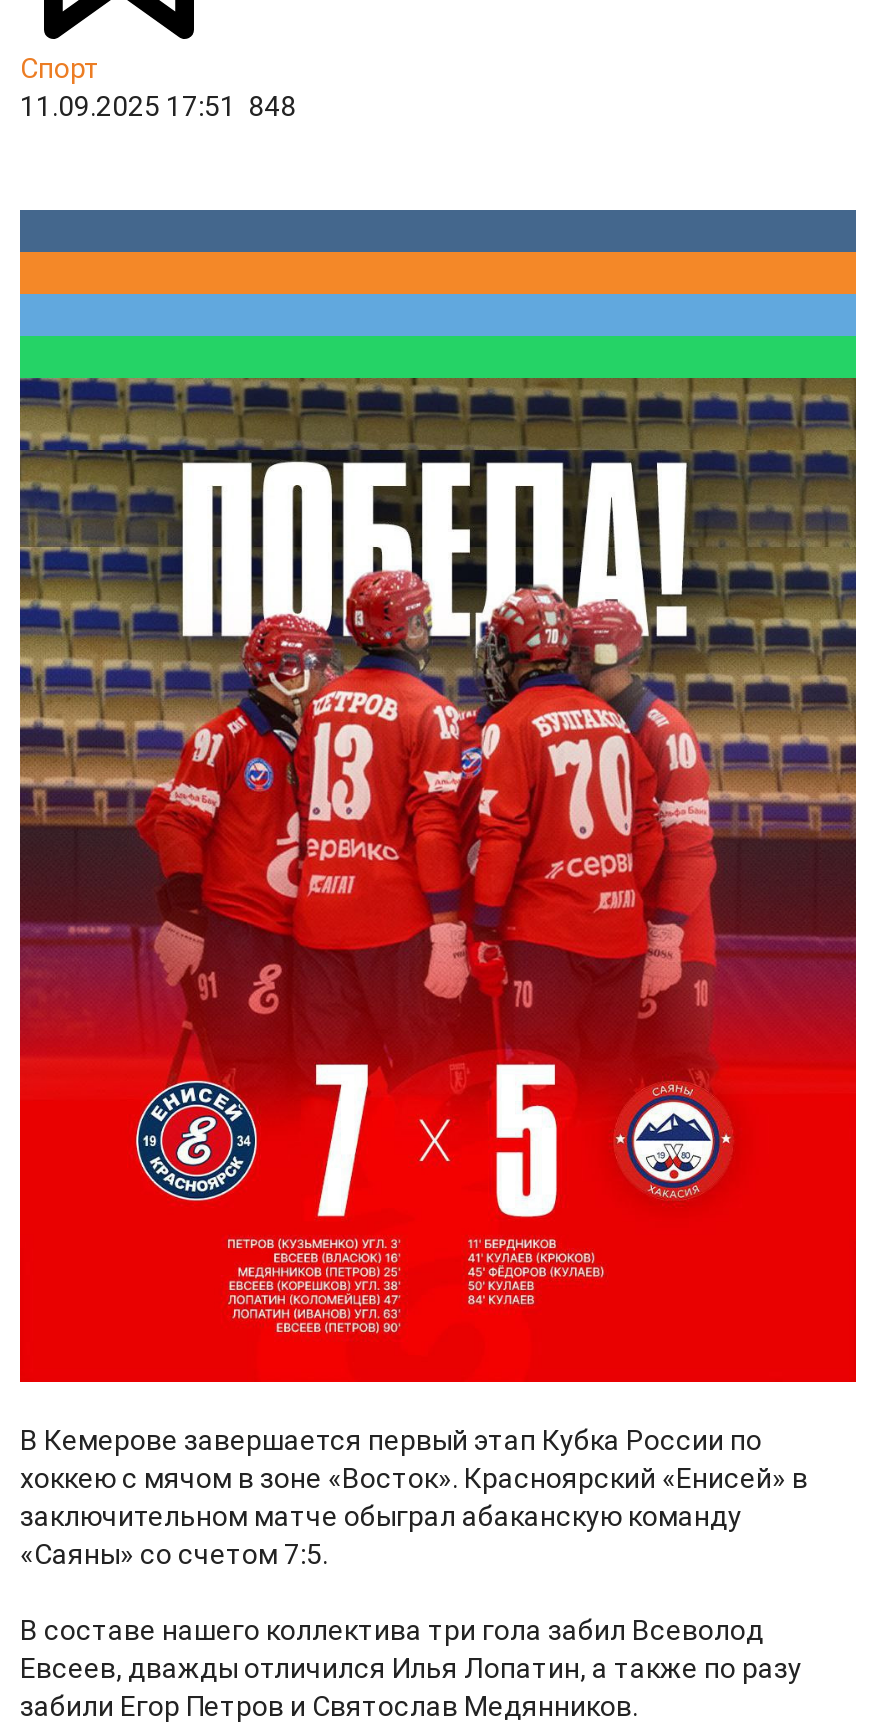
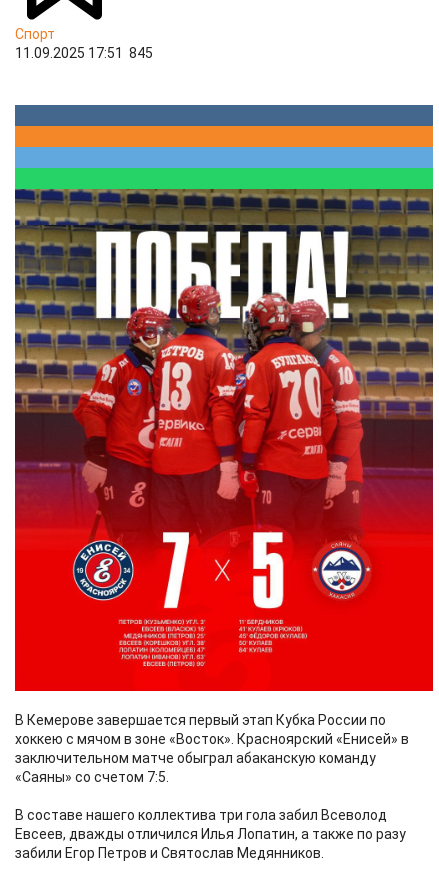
- 11.09.2025 17:51 848
+ 11.09.2025 17:51 845
